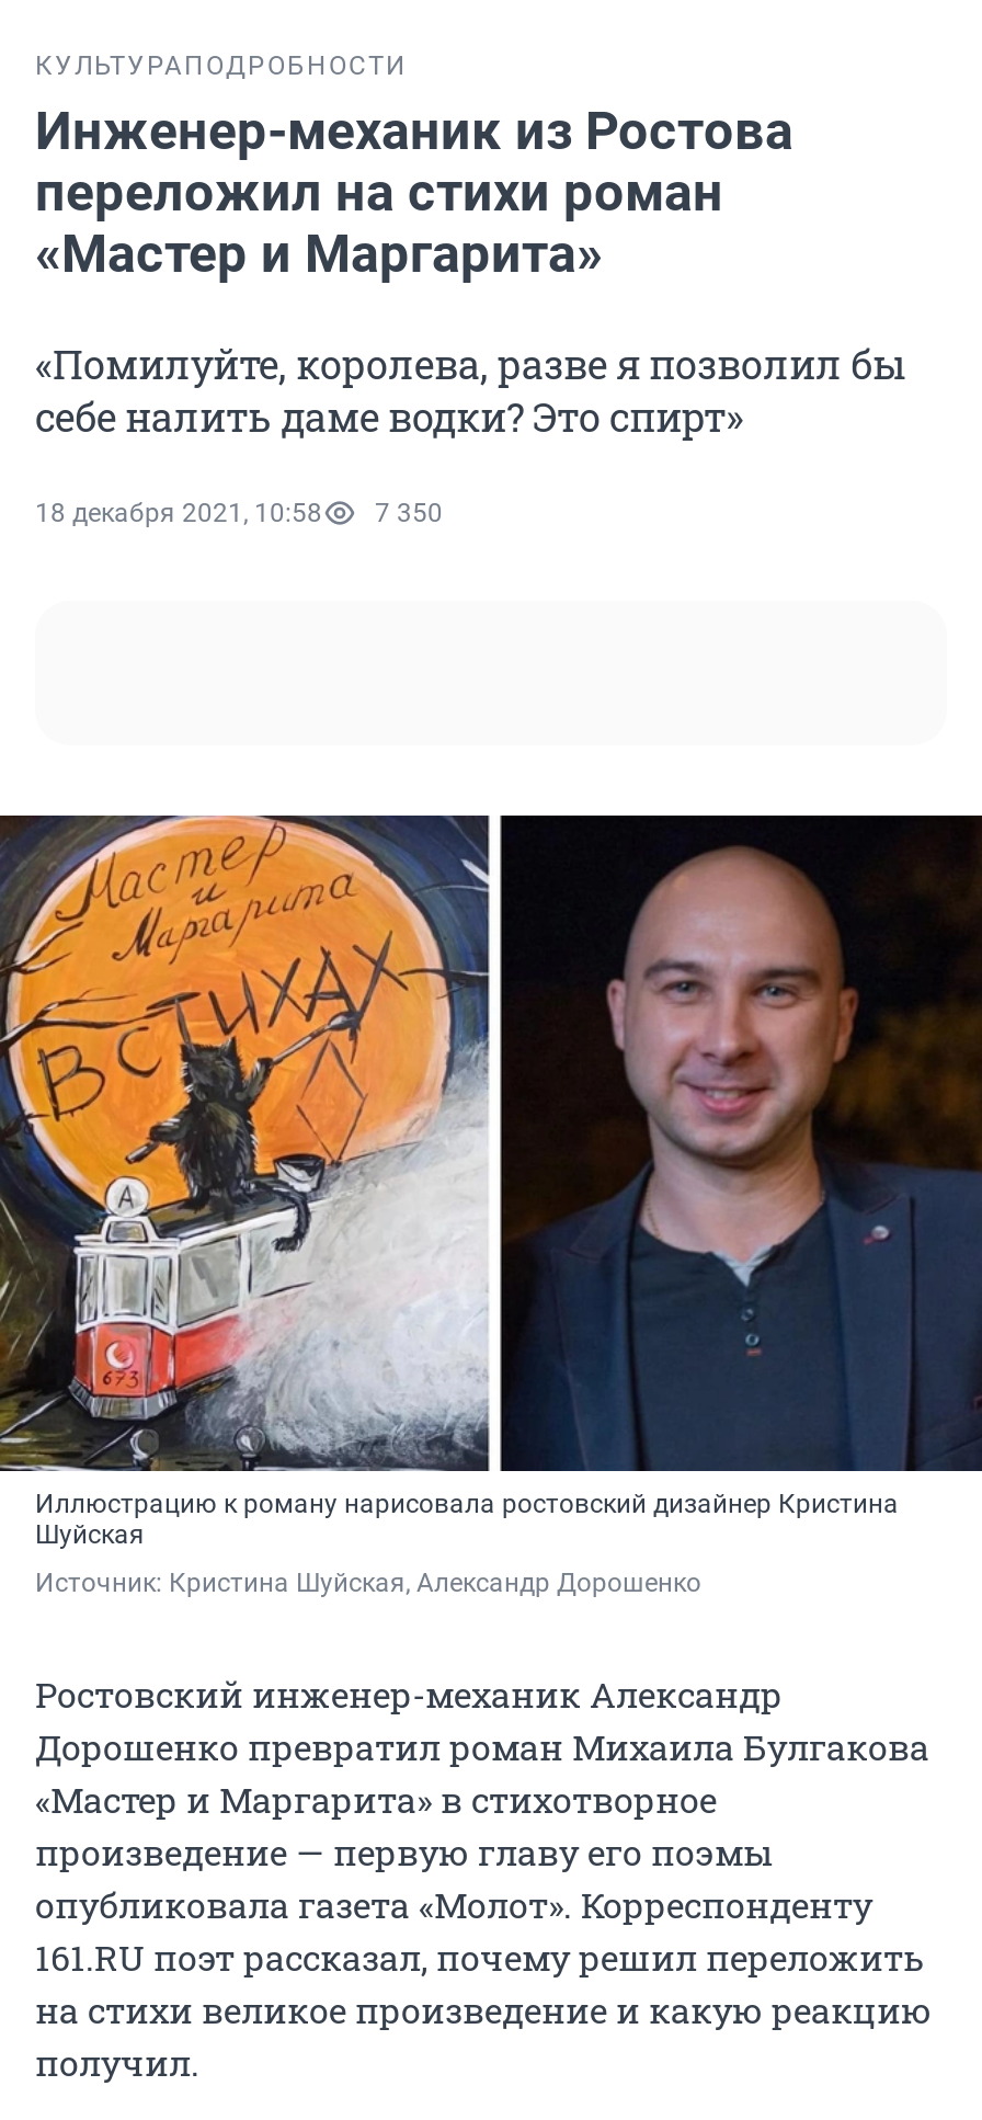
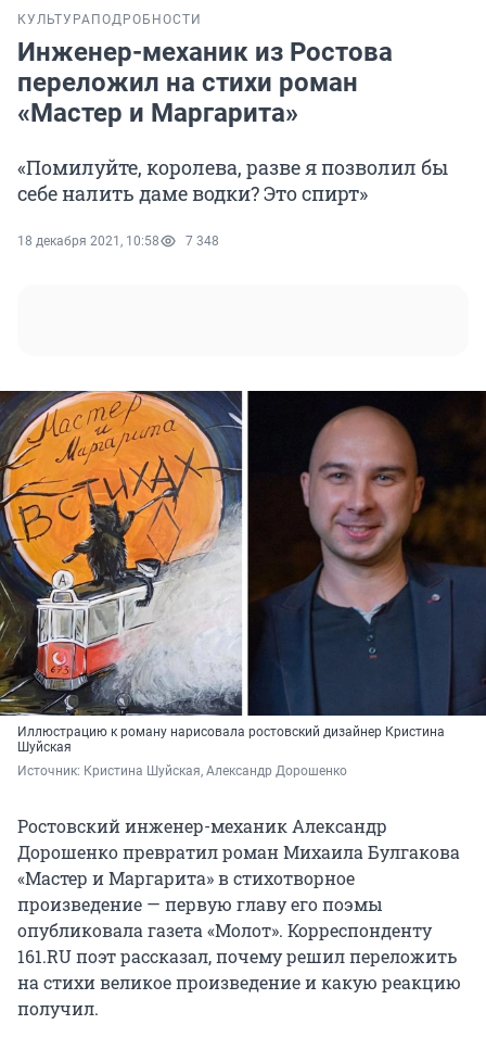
- 18 декабря 2021, 10:58 7 350
+ 18 декабря 2021, 10:58 7 348
